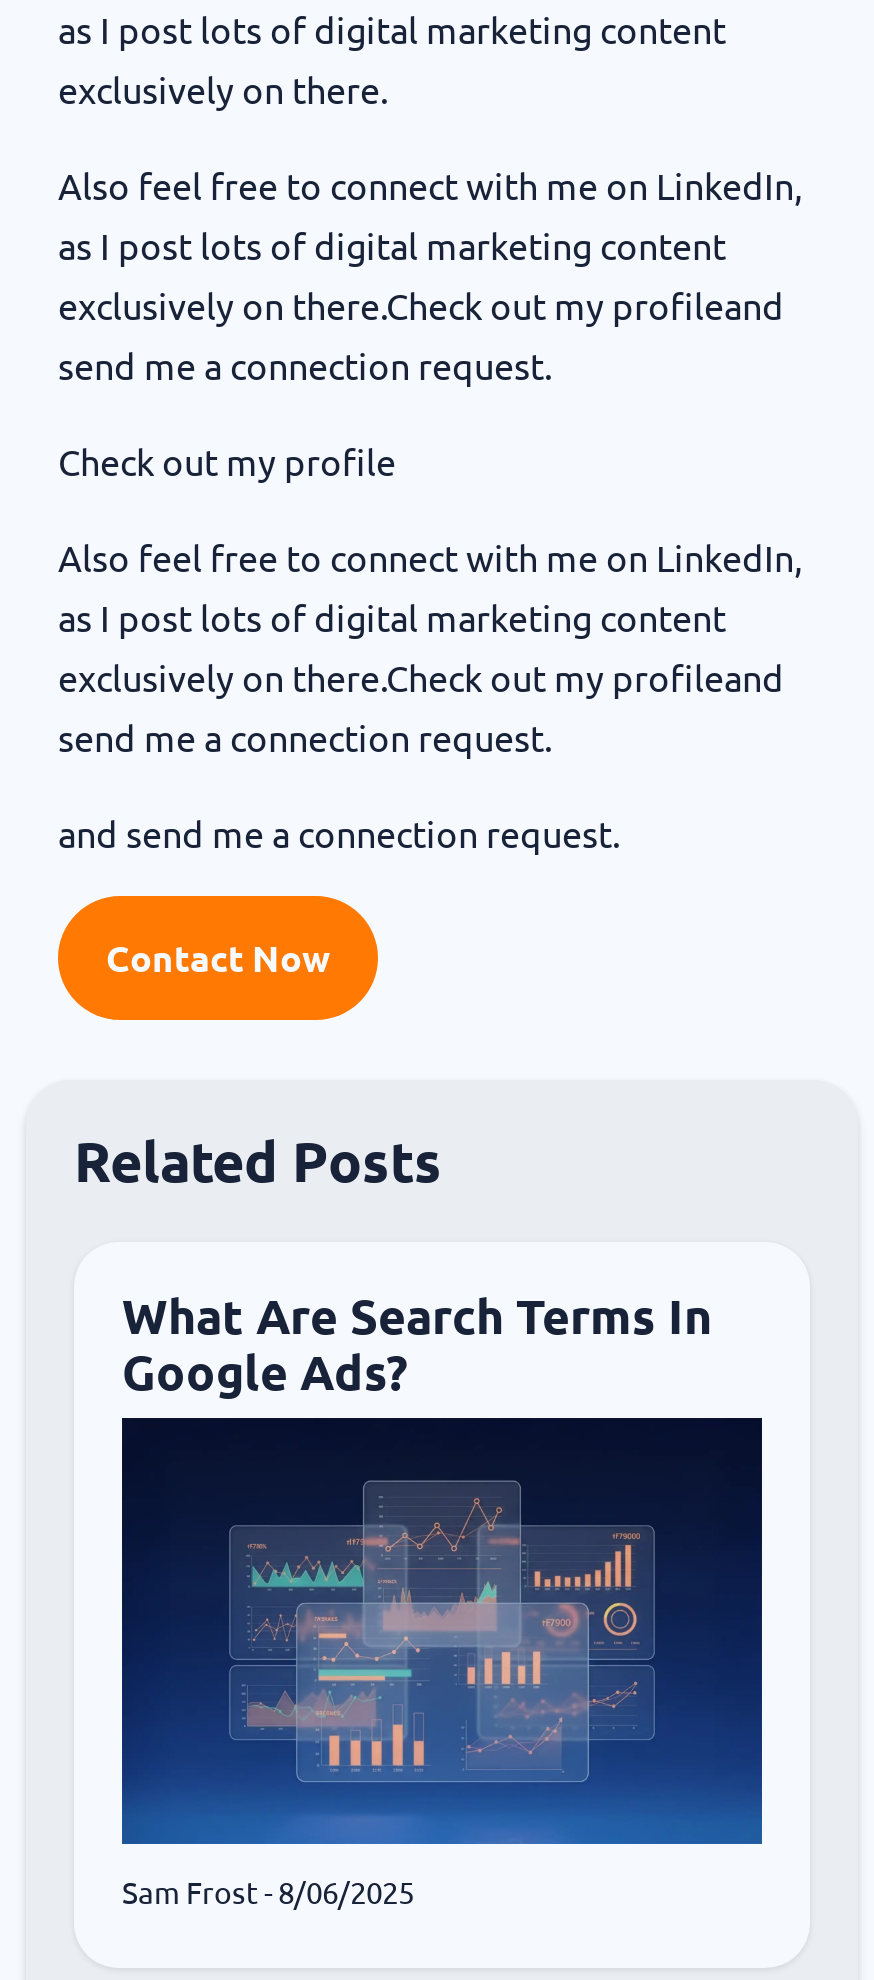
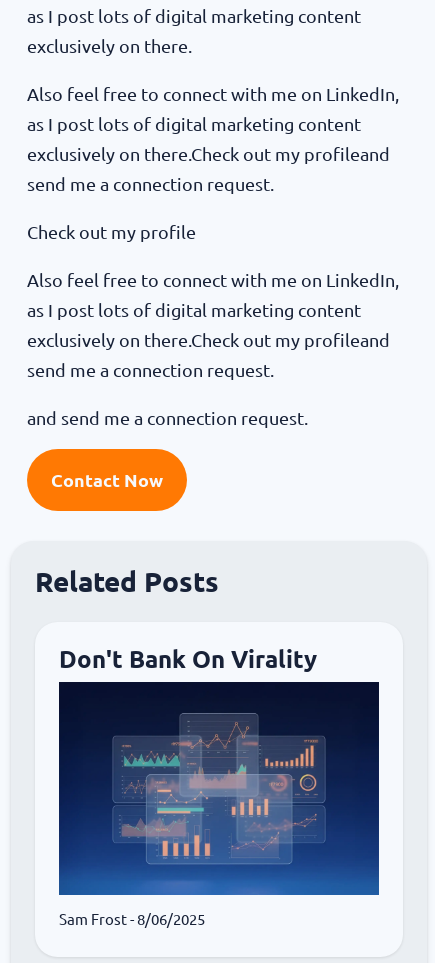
- What Are Search Terms In
- Google Ads?
+ Don't Bank On Virality
